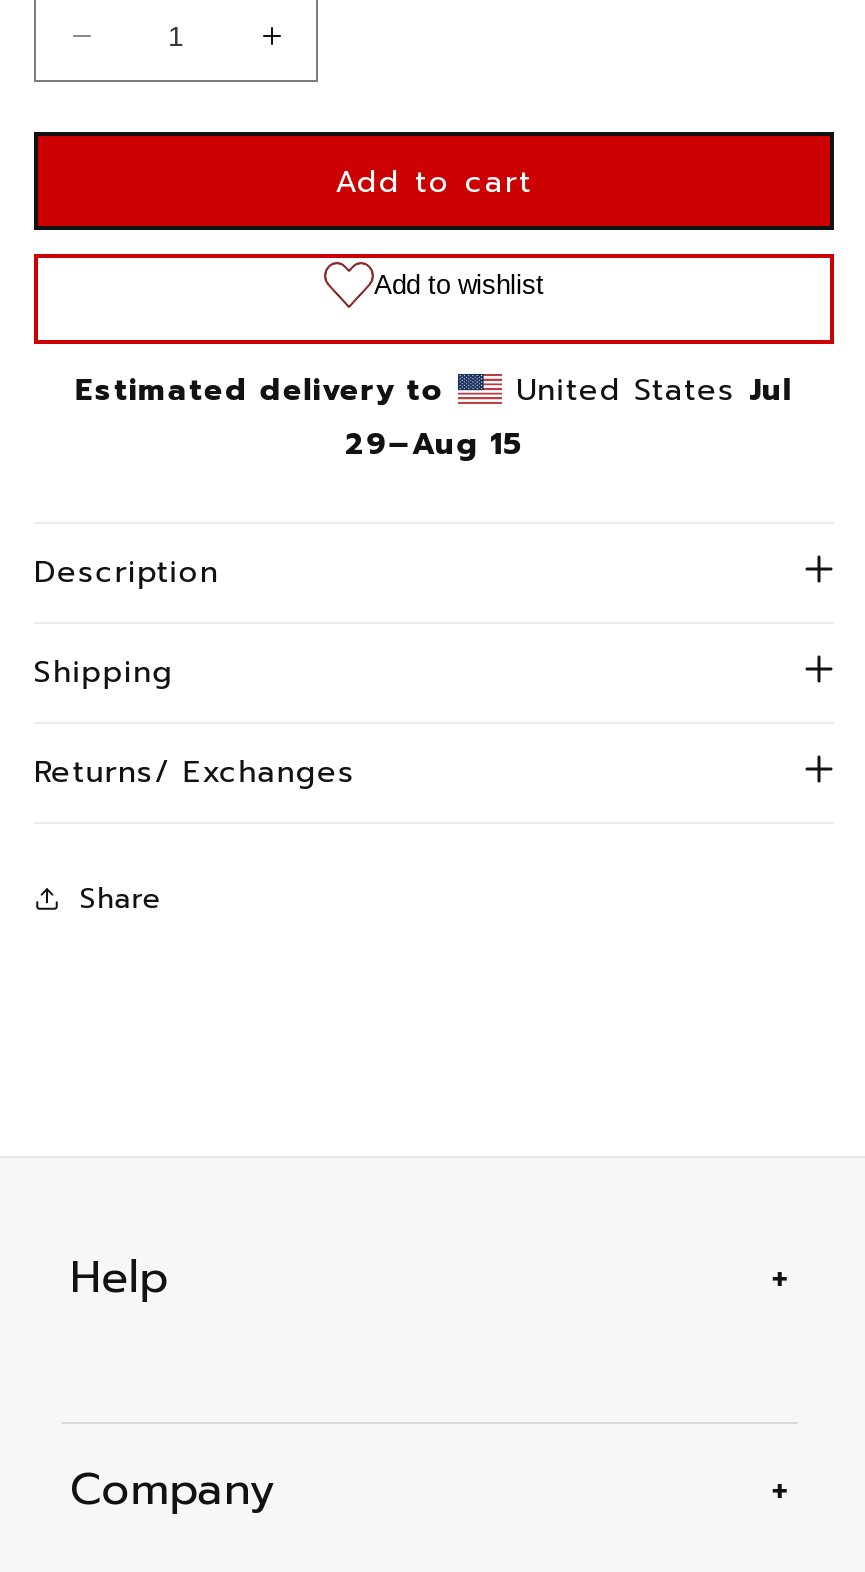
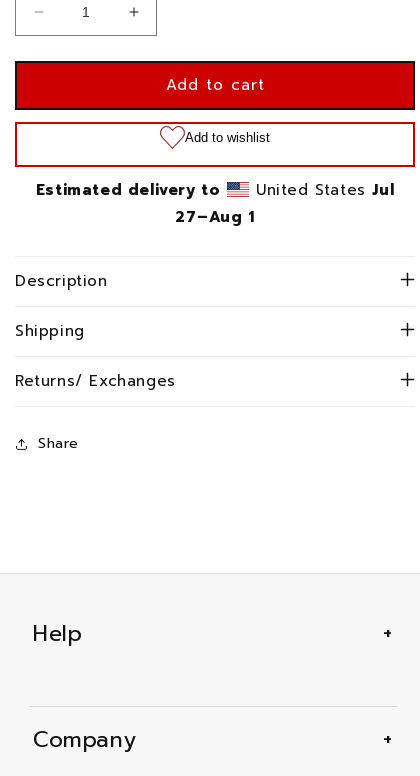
- 29–Aug 15
+ 27–Aug 1
